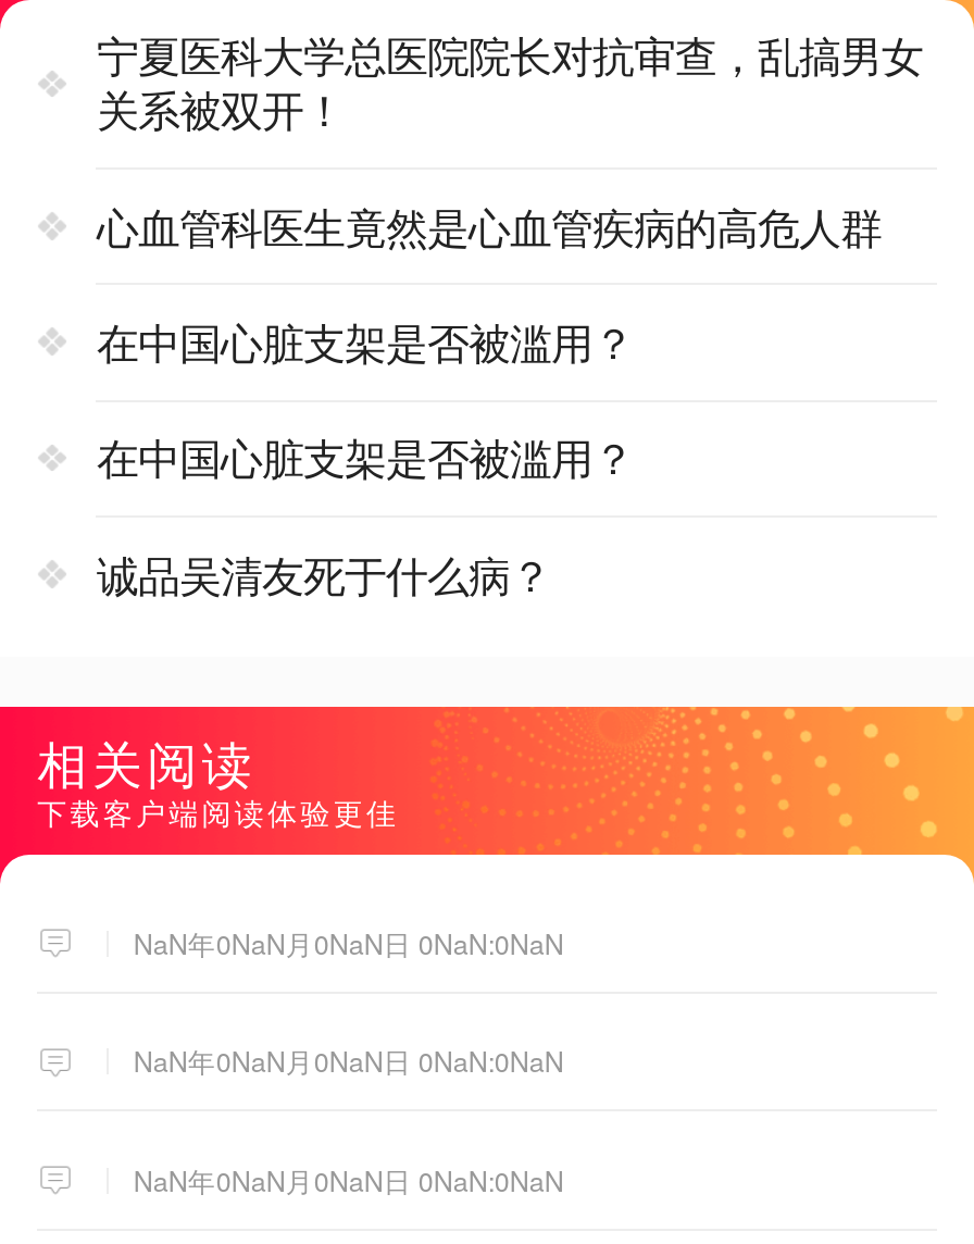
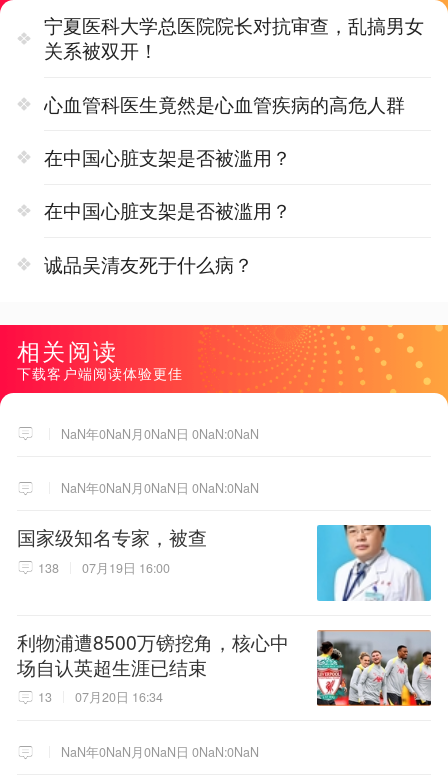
+ [image]
+ 国家级知名专家，被查
+ 138
+ 07月19日 16:00
+ 利物浦遭8500万镑挖角，核心中
+ 场自认英超生涯已结束
+ 13
+ 07月20日 16:34

+ [image]
